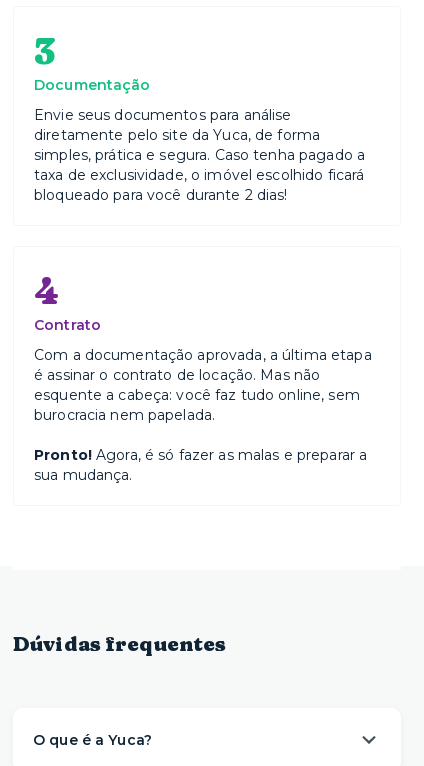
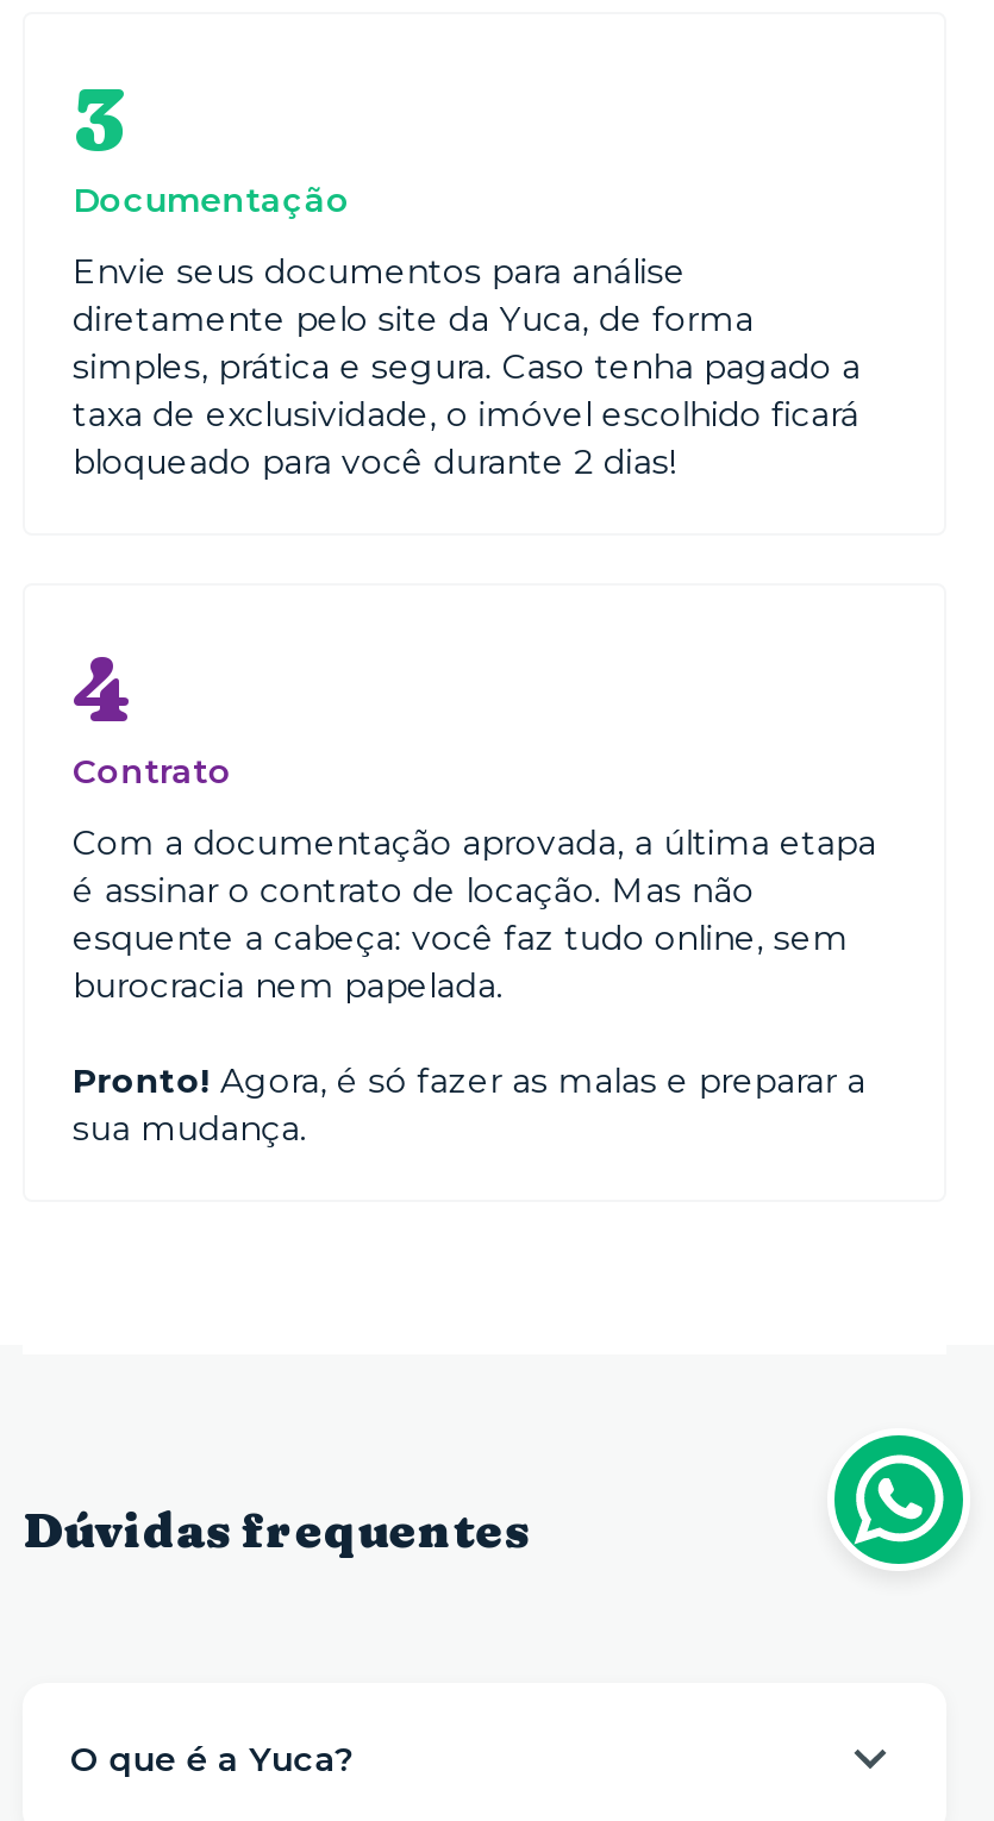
+ [image]
